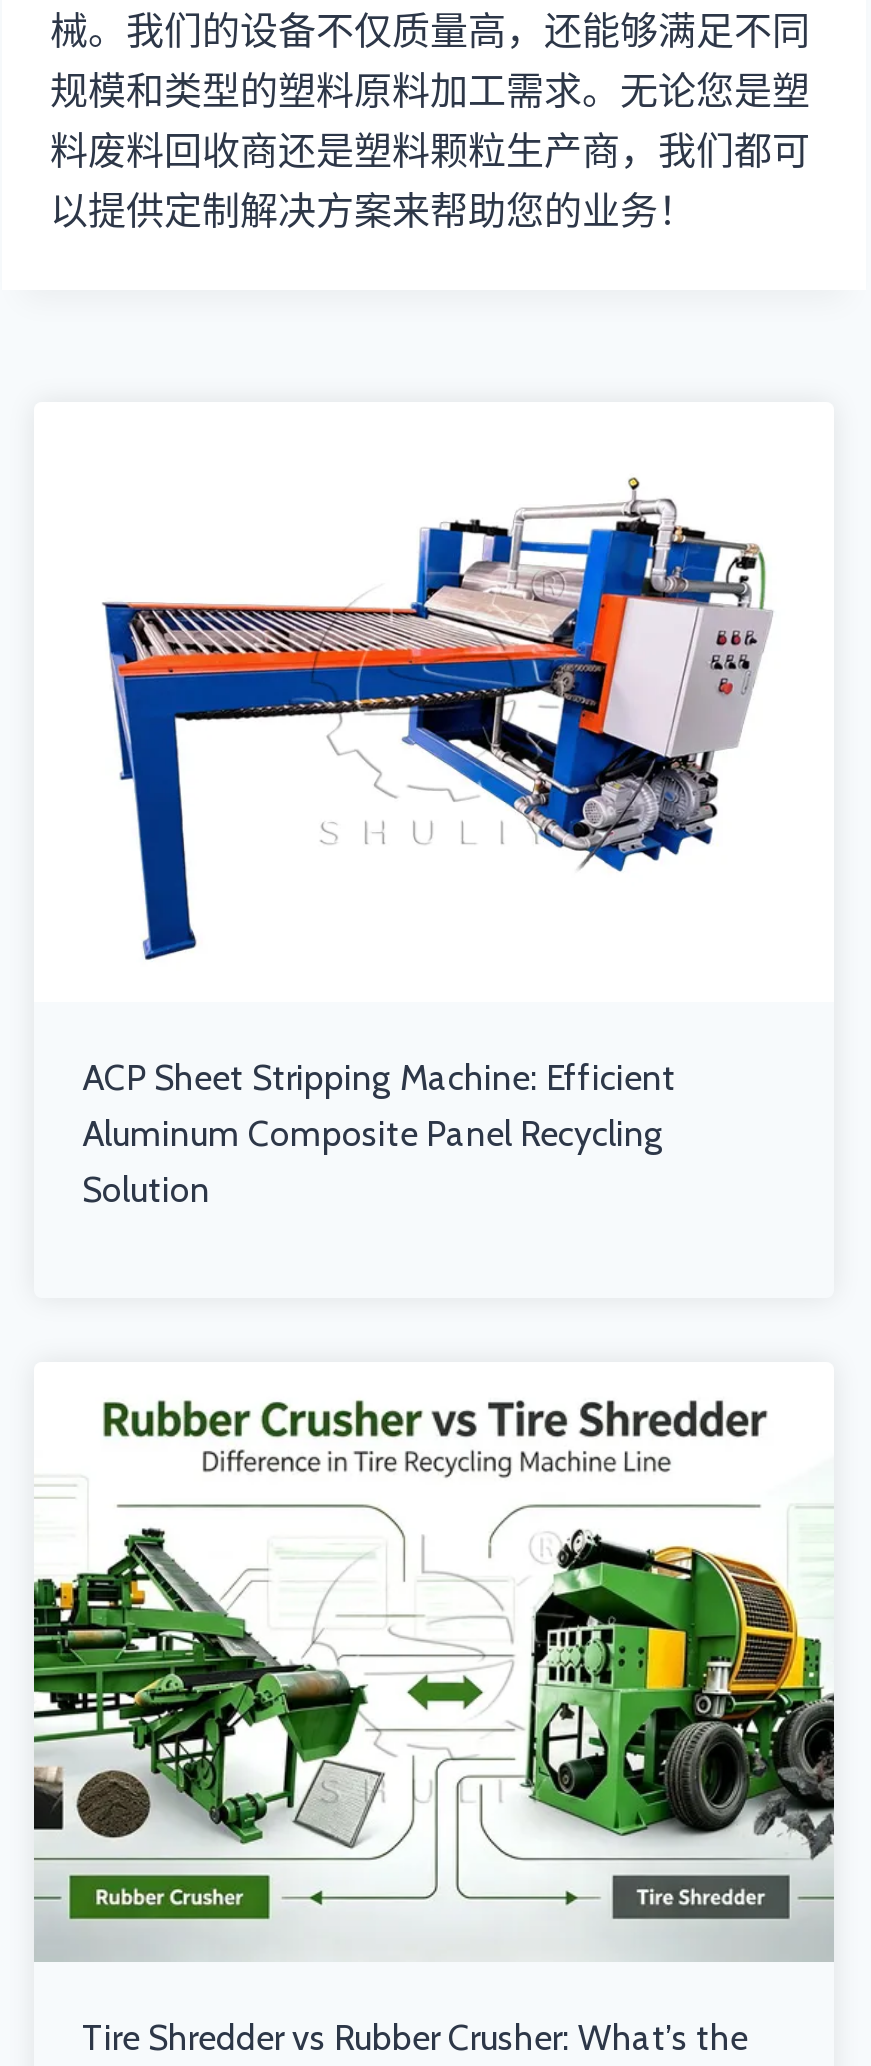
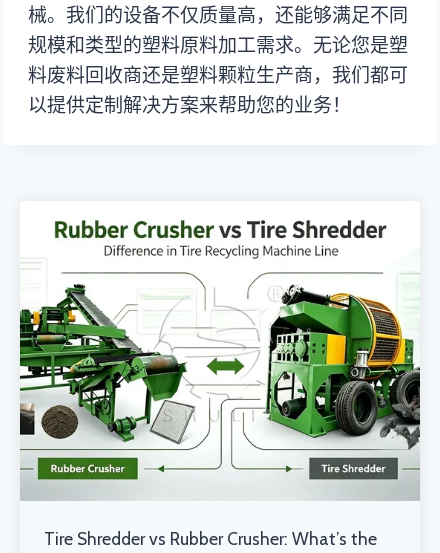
- [image]

- ACP Sheet Stripping Machine: Efficient
- Aluminum Composite Panel Recycling
- Solution
